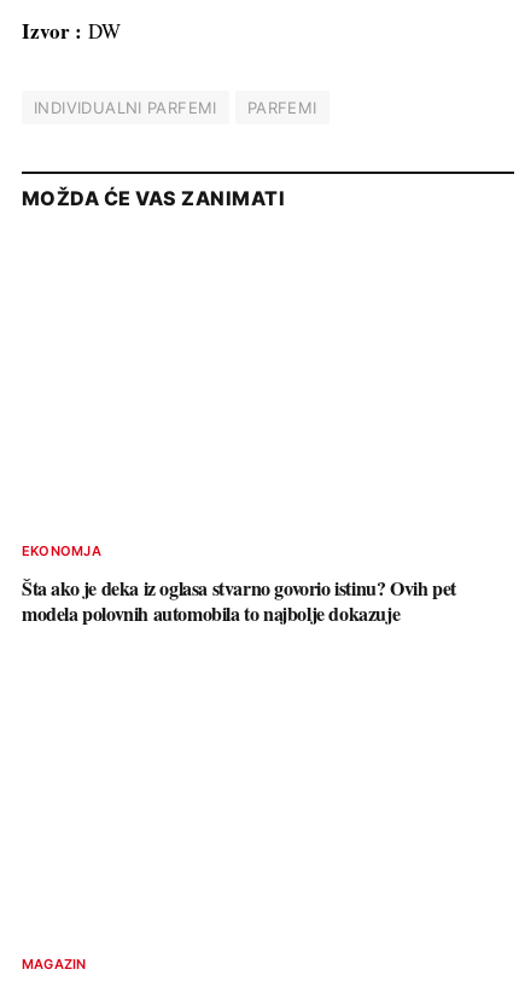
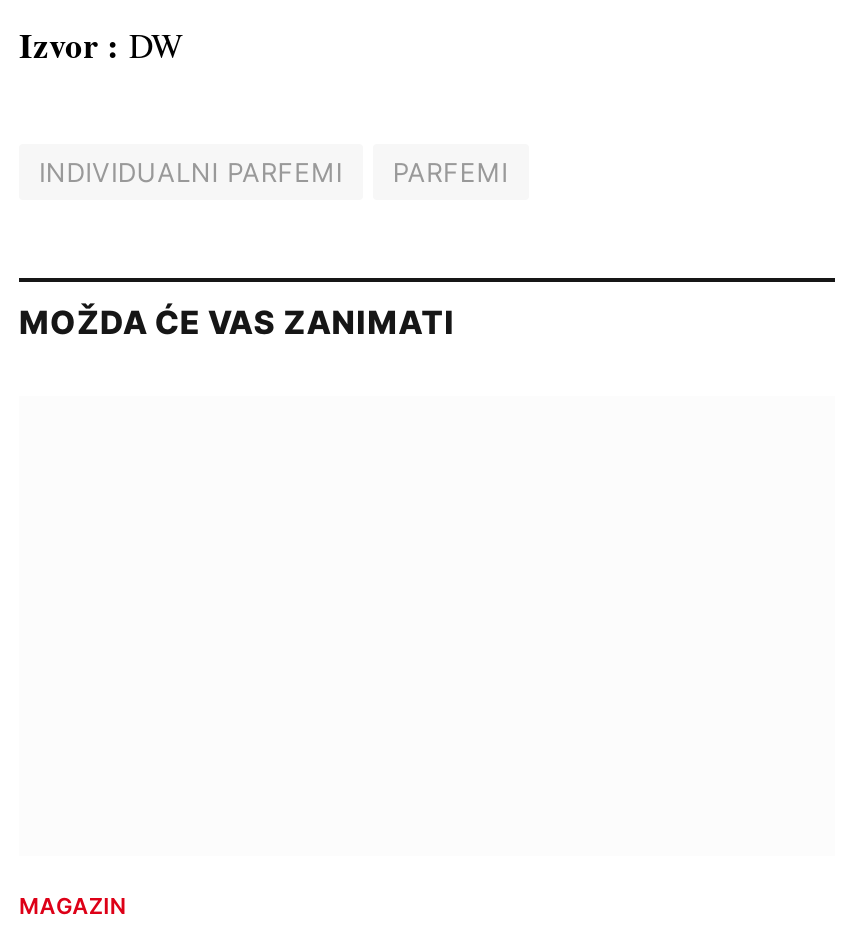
- EKONOMJA
- Šta ako je deka iz oglasa stvarno govorio istinu? Ovih pet
- modela polovnih automobila to najbolje dokazuje
